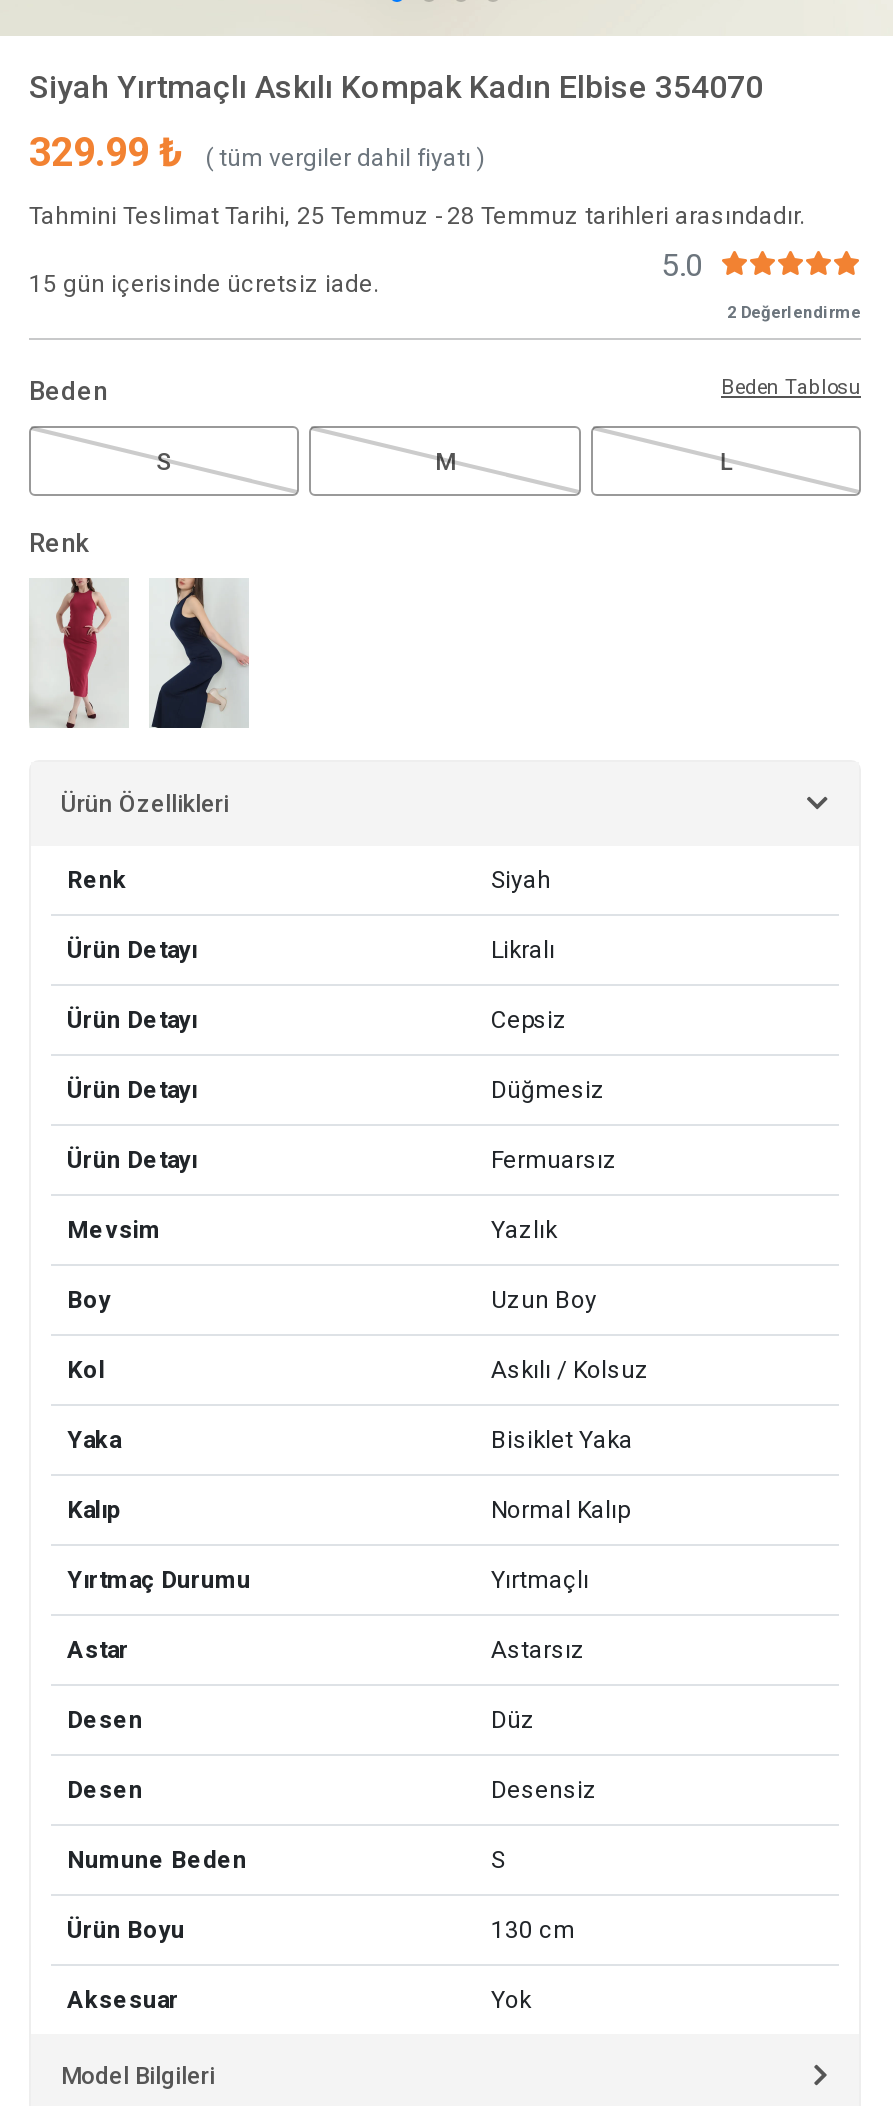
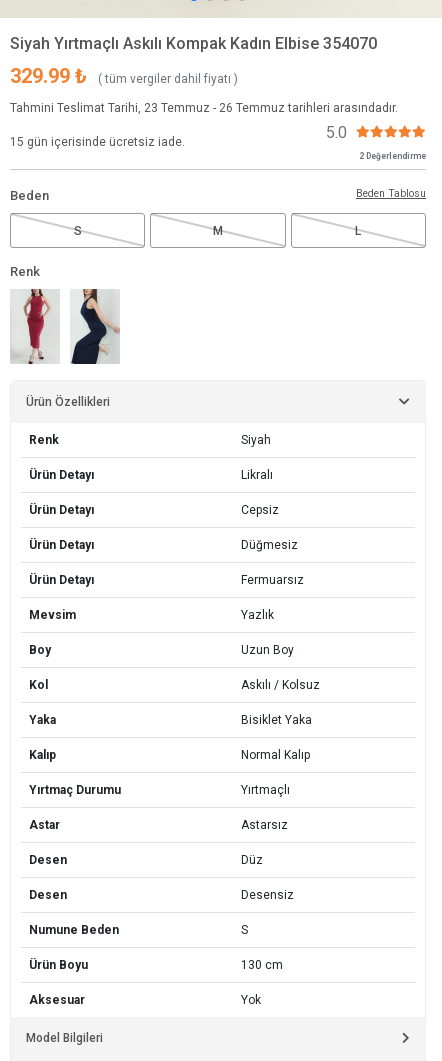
- Tahmini Teslimat Tarihi, 25 Temmuz - 28 Temmuz tarihleri arasındadır.
+ Tahmini Teslimat Tarihi, 23 Temmuz - 26 Temmuz tarihleri arasındadır.
